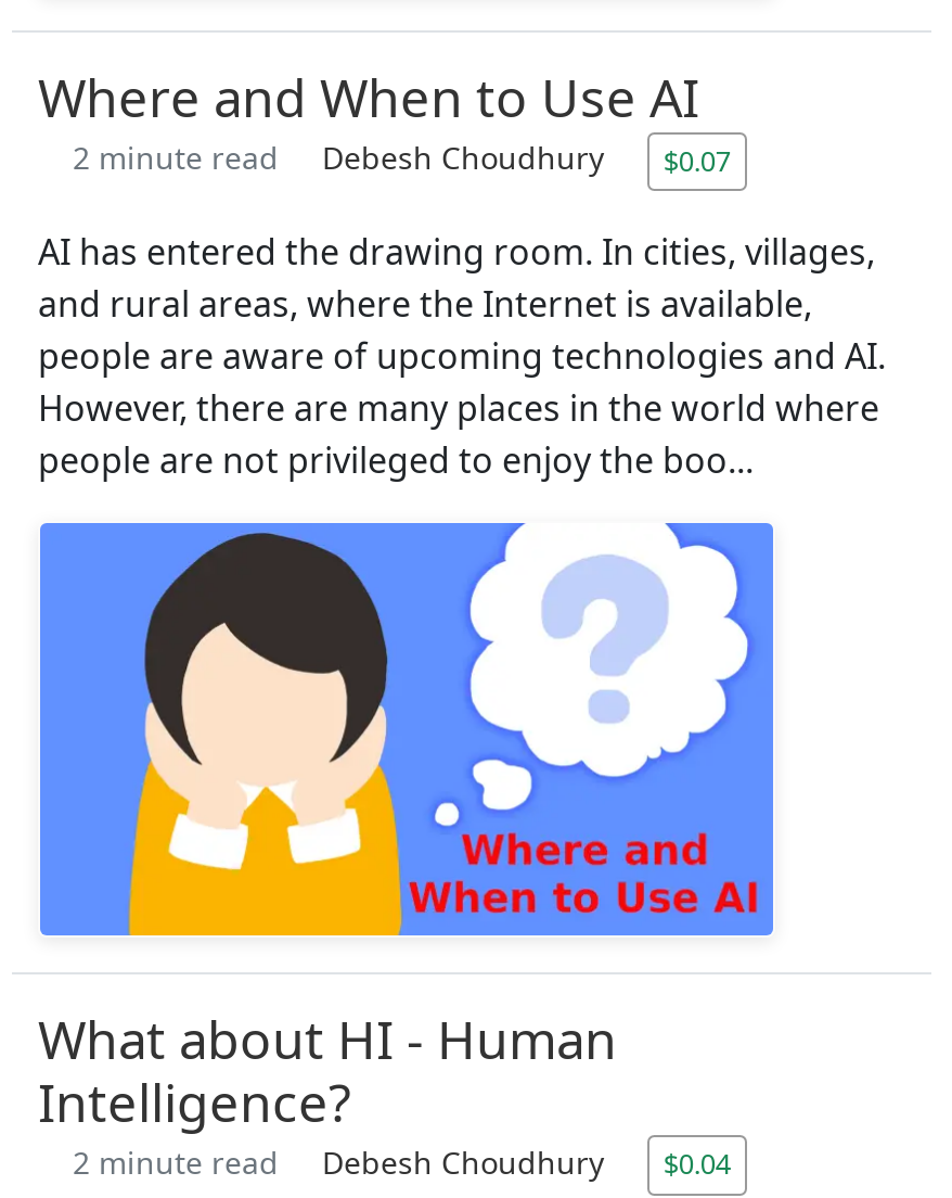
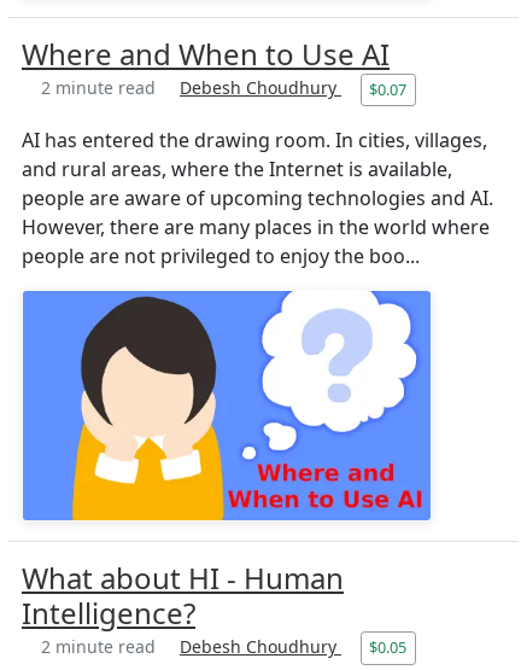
- 2 minute read Debesh Choudhury $0.04
+ 2 minute read Debesh Choudhury $0.05
